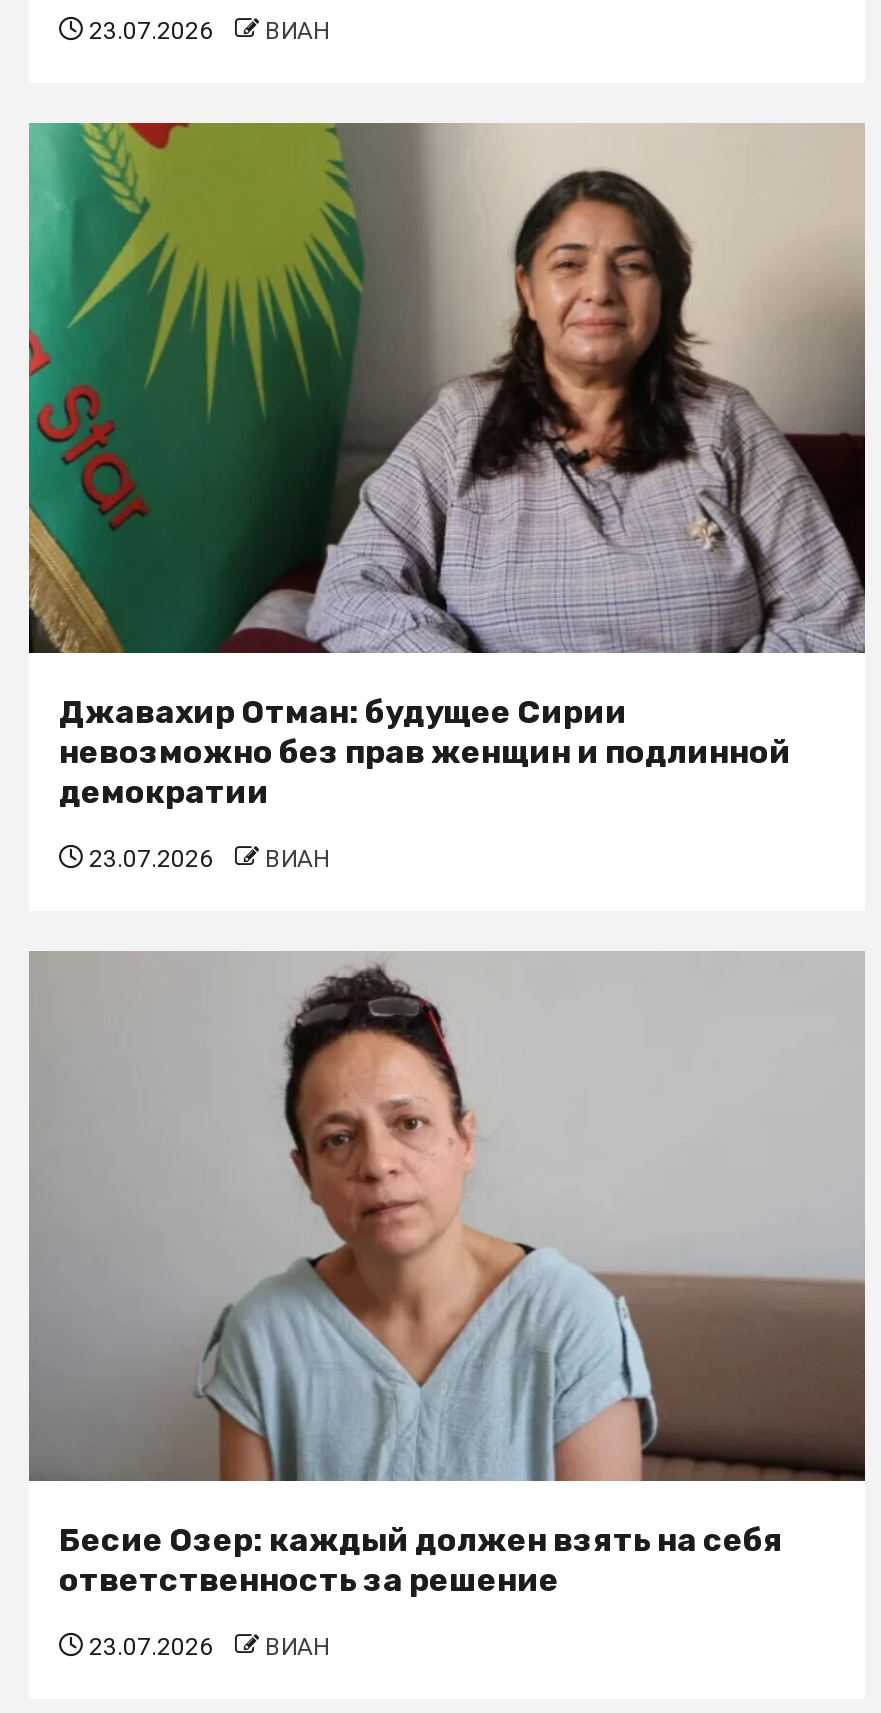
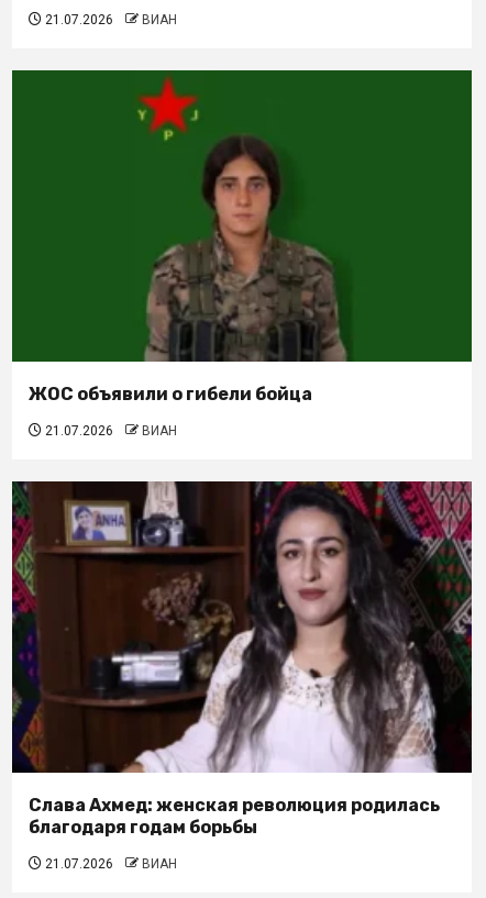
- 23.07.2026 ВИАН
+ 21.07.2026 ВИАН

- [image]
- Джавахир Отман: будущее Сирии
- невозможно без прав женщин и подлинной
- демократии
+ [image]
+ ЖОС объявили о гибели бойца

- 23.07.2026 ВИАН
+ 21.07.2026 ВИАН

- [image]
- Бесие Озер: каждый должен взять на себя
- ответственность за решение
+ [image]
+ Слава Ахмед: женская революция родилась
+ благодаря годам борьбы

- 23.07.2026 ВИАН
+ 21.07.2026 ВИАН
